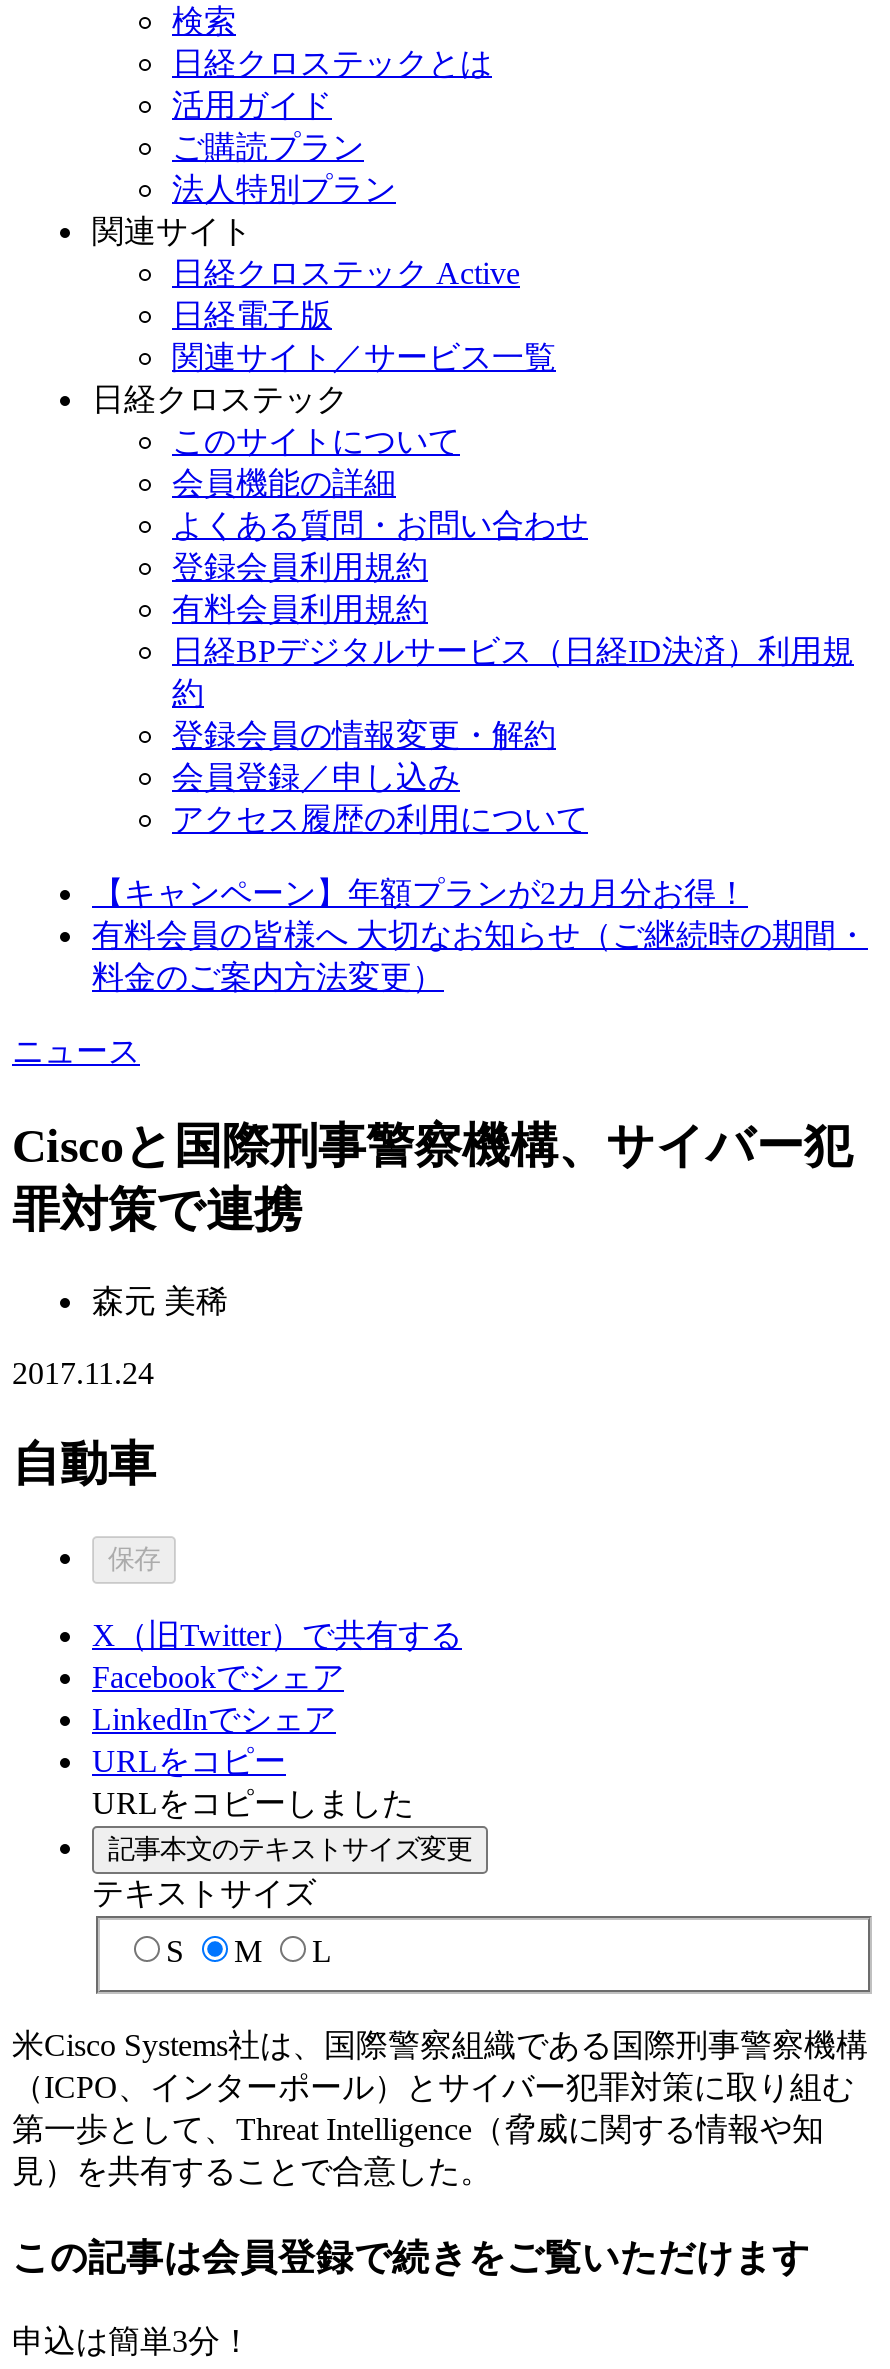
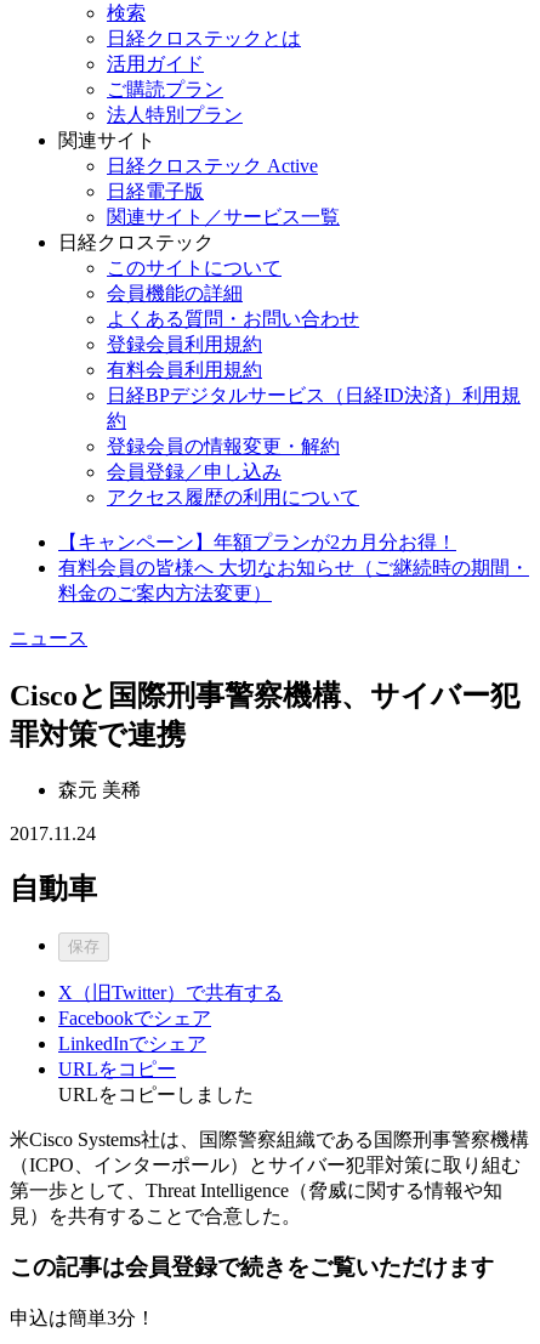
- 記事本文のテキストサイズ変更
- テキストサイズ
- S
- M
- L
